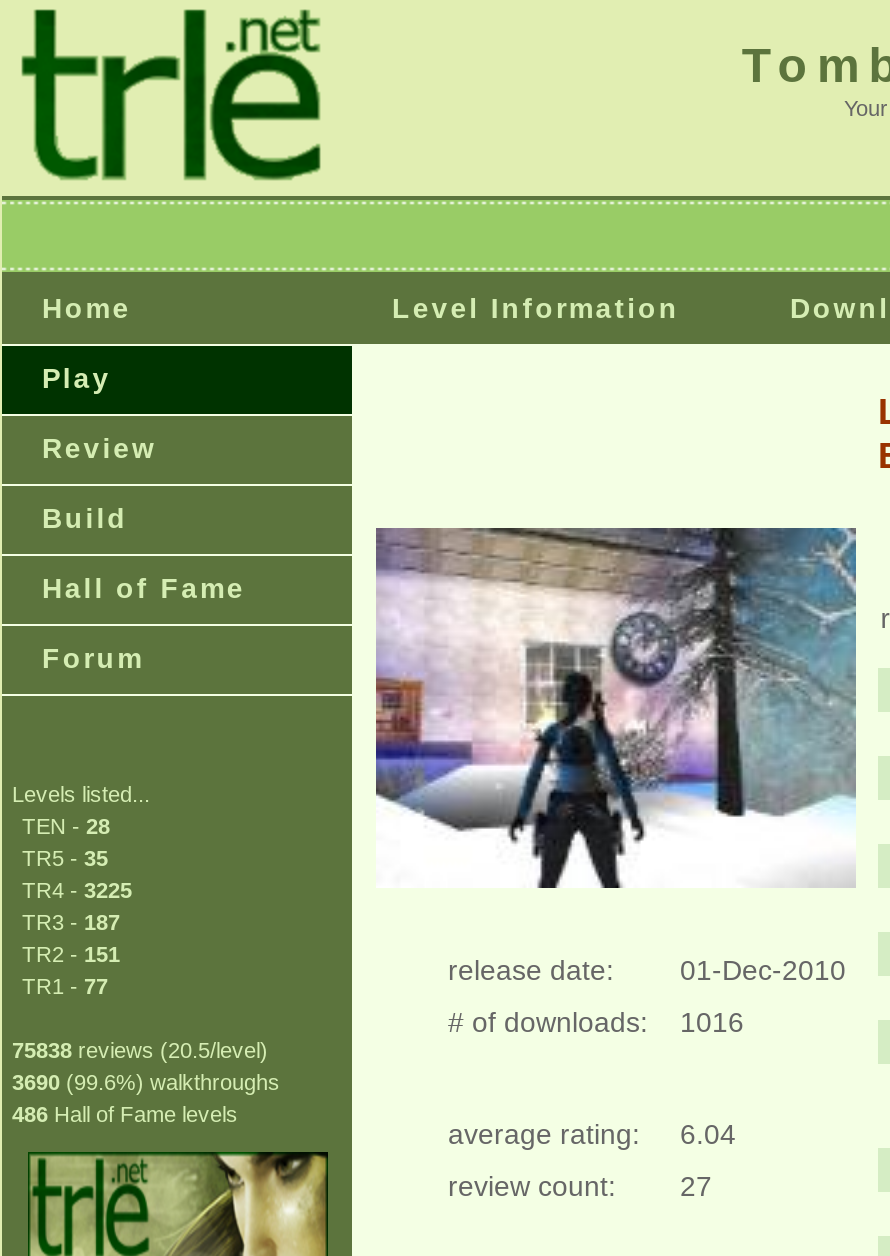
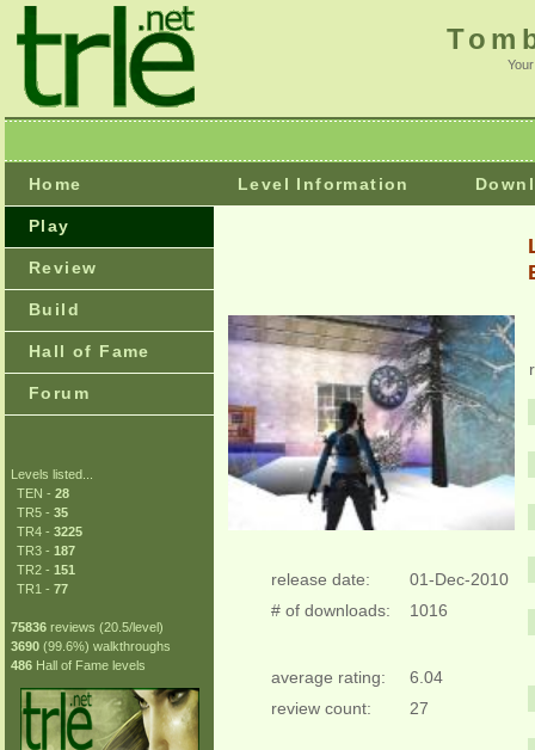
- 75838 reviews (20.5/level)
+ 75836 reviews (20.5/level)
